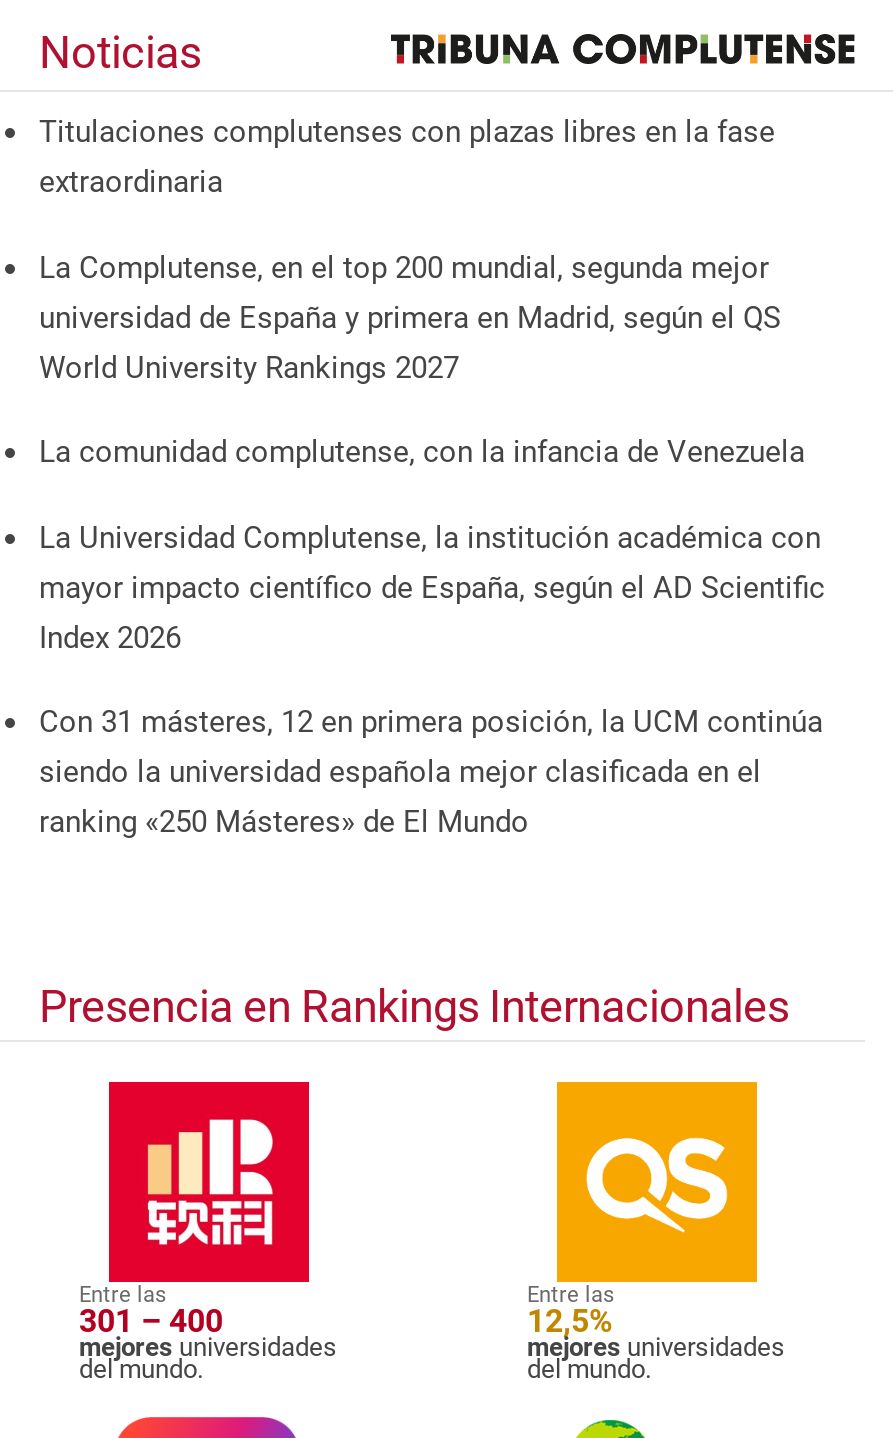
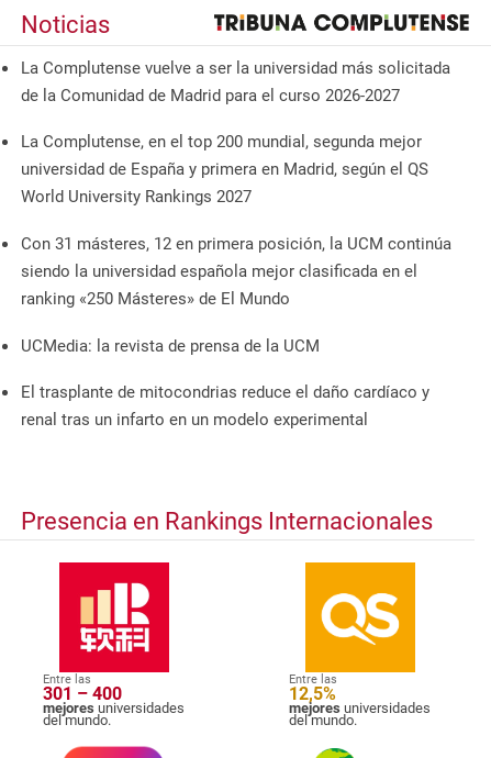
- Titulaciones complutenses con plazas libres en la fase
- extraordinaria
+ La Complutense vuelve a ser la universidad más solicitada
+ de la Comunidad de Madrid para el curso 2026-2027

- La comunidad complutense, con la infancia de Venezuela
- La Universidad Complutense, la institución académica con
- mayor impacto científico de España, según el AD Scientific
- Index 2026

moved up: Con 31 másteres, 12 en primera posición, la UCM continúa | siendo la universidad española mejor clasificada en el | ranking «250 Másteres» de El Mundo

+ UCMedia: la revista de prensa de la UCM
+ El trasplante de mitocondrias reduce el daño cardíaco y
+ renal tras un infarto en un modelo experimental
